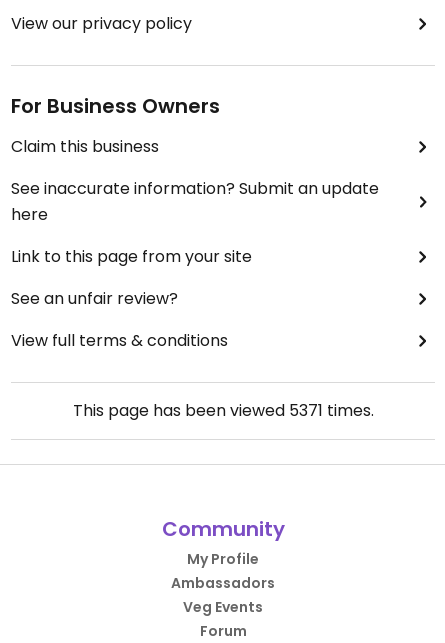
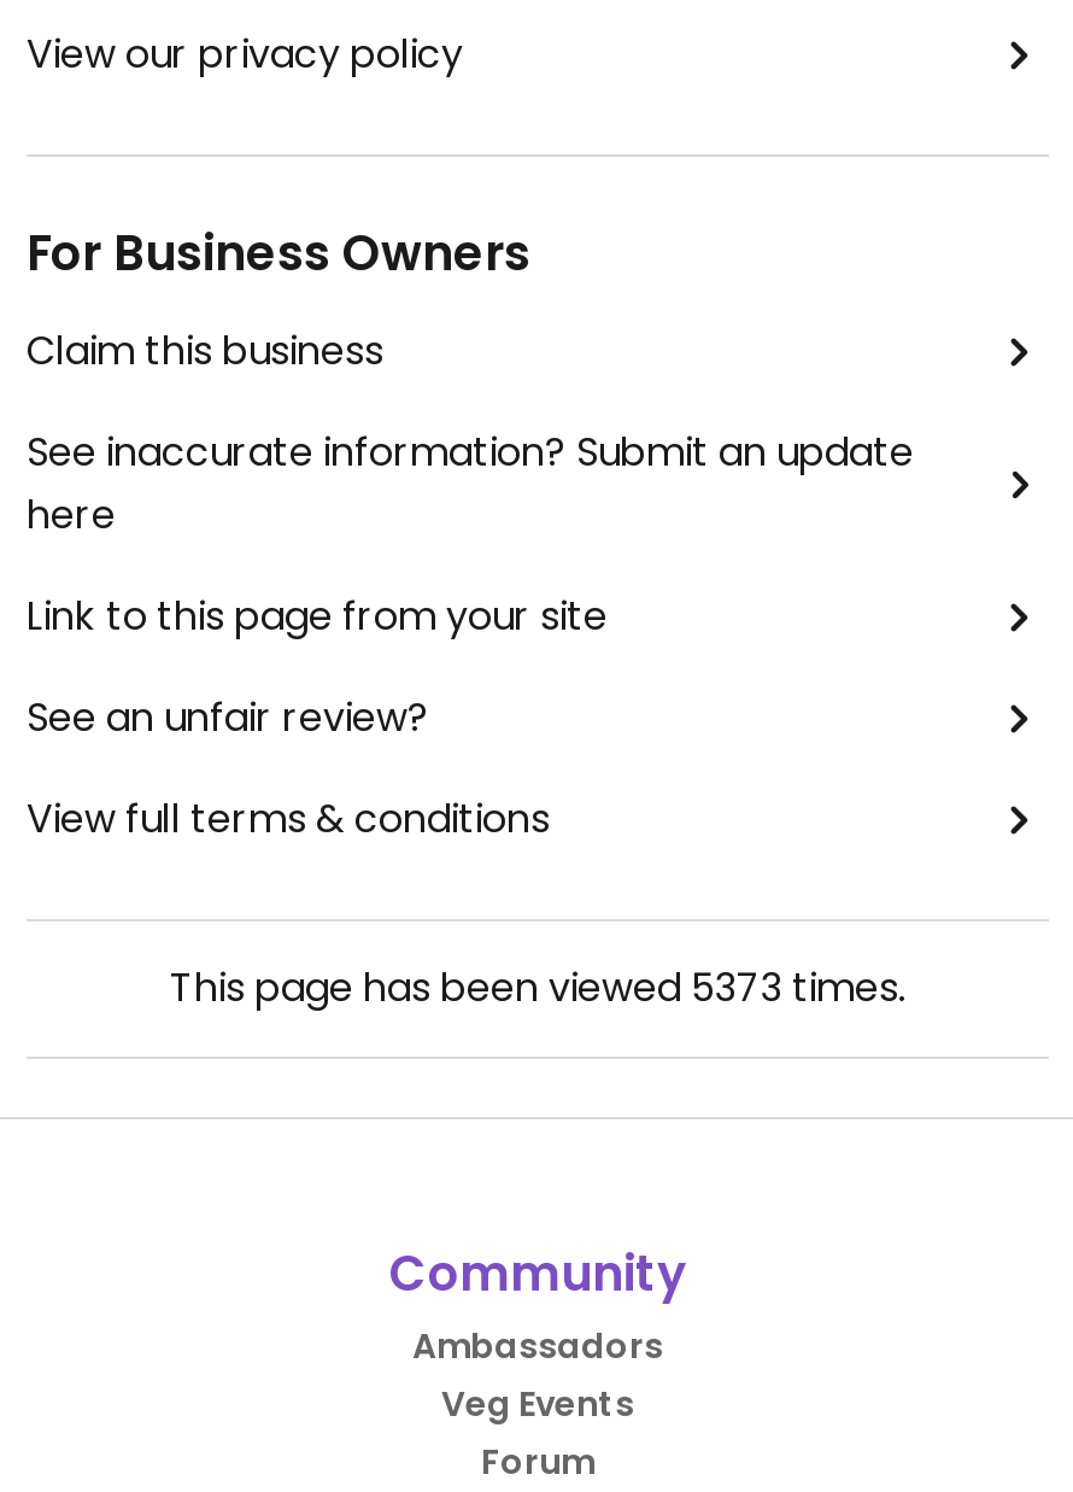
- This page has been viewed 5371 times.
+ This page has been viewed 5373 times.

- My Profile
